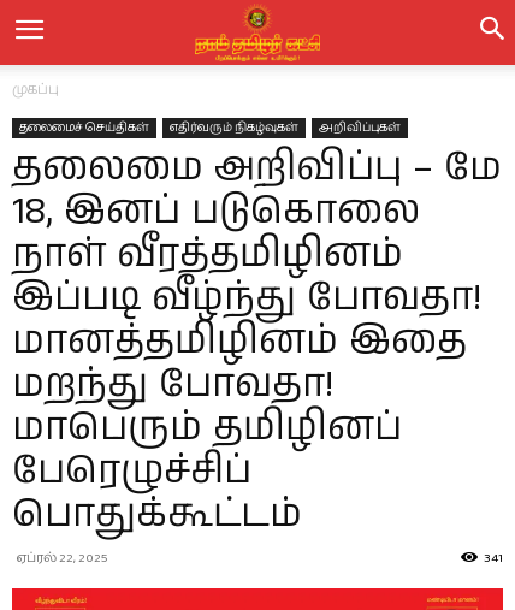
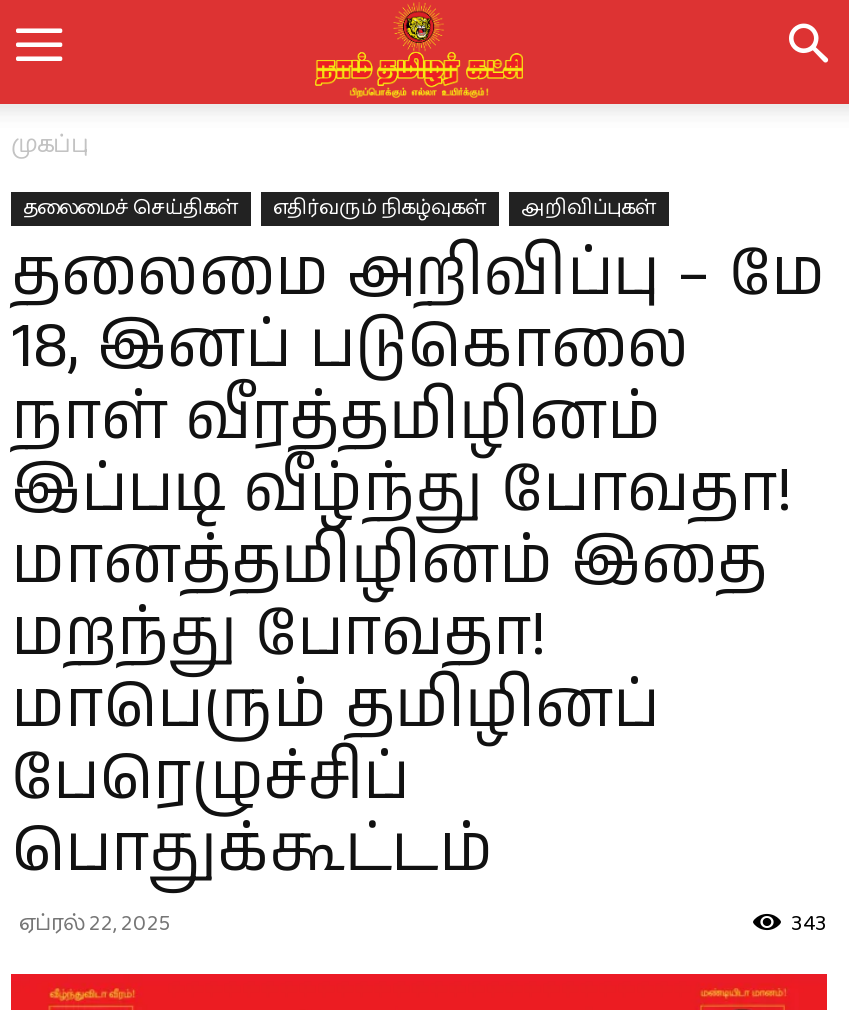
- 341
+ 343
